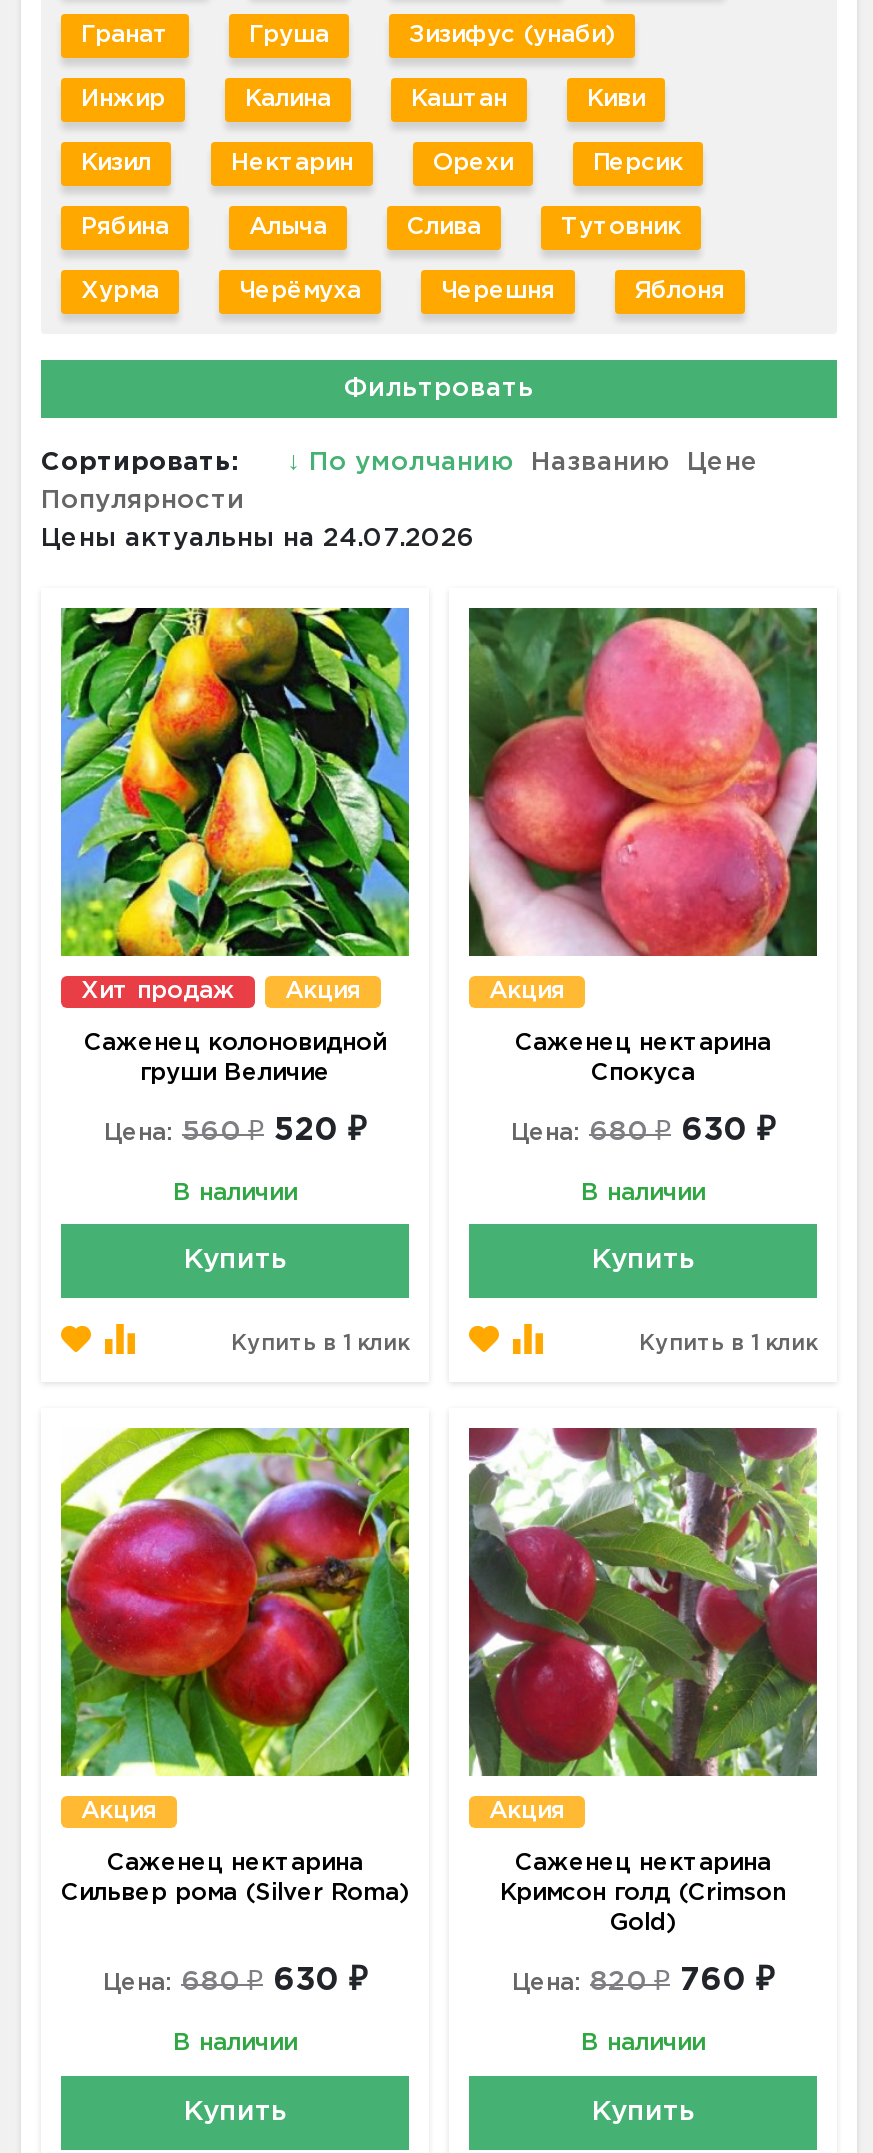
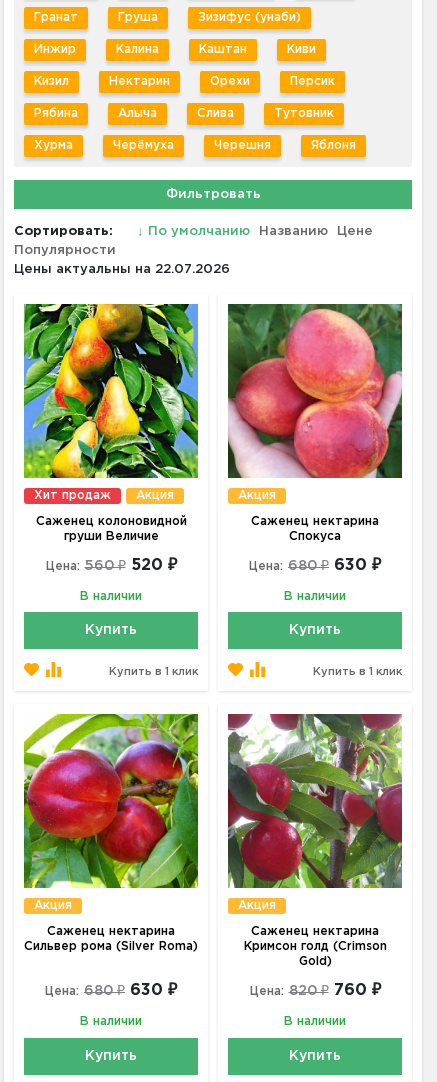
- Цены актуальны на 24.07.2026
+ Цены актуальны на 22.07.2026
